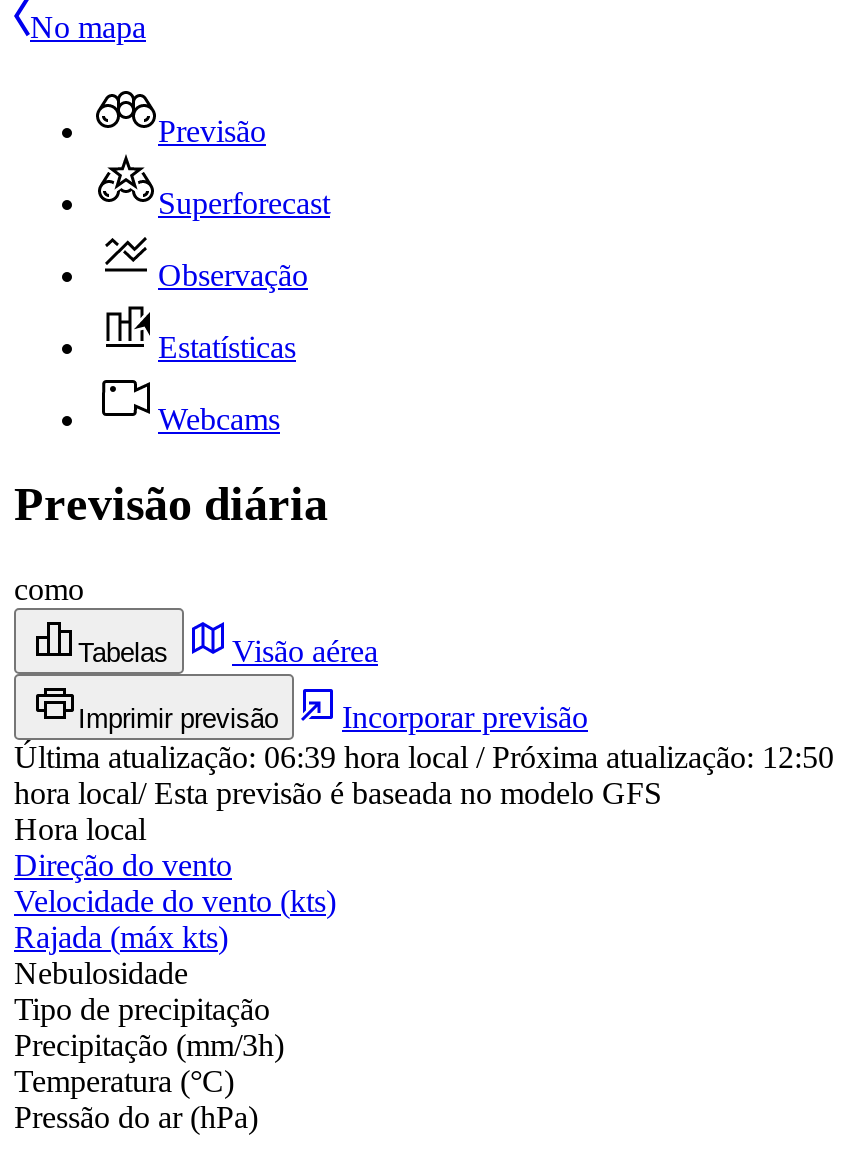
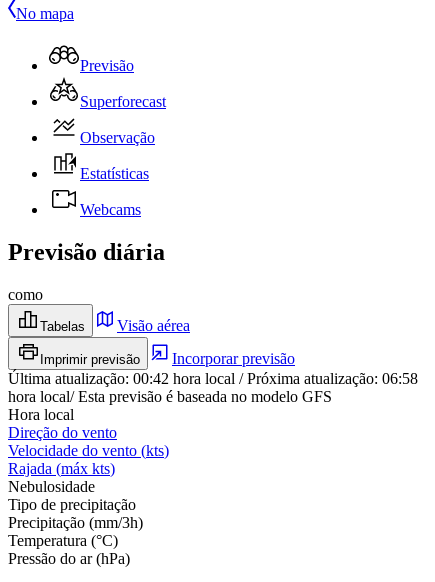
- Última atualização:06:39 hora local / Próxima atualização: 12:50
+ Última atualização:00:42 hora local / Próxima atualização: 06:58
